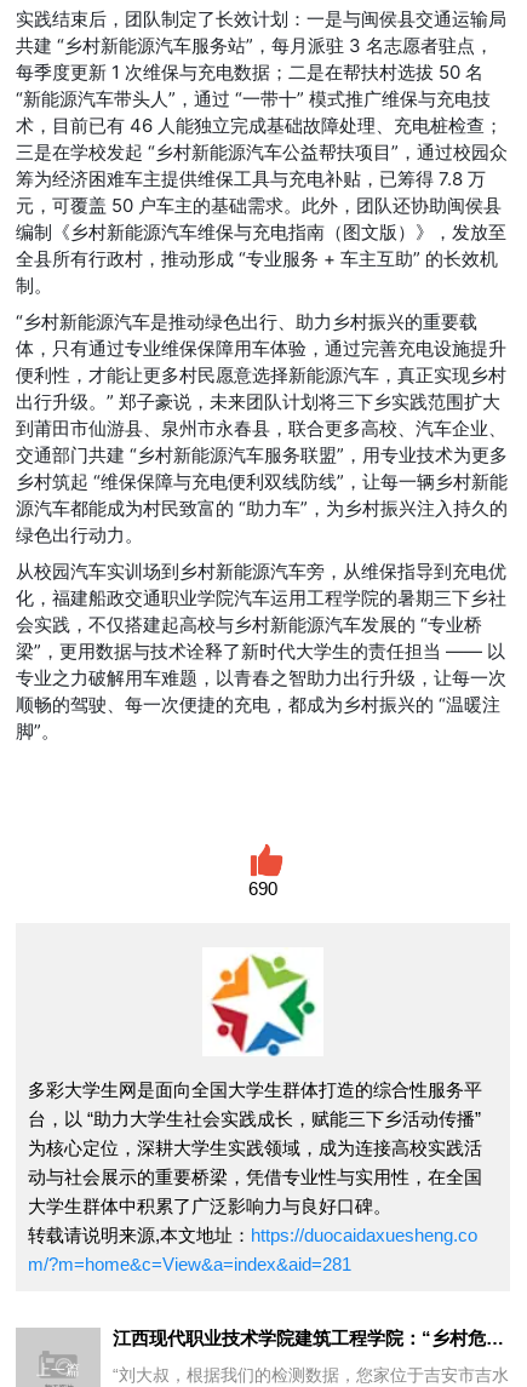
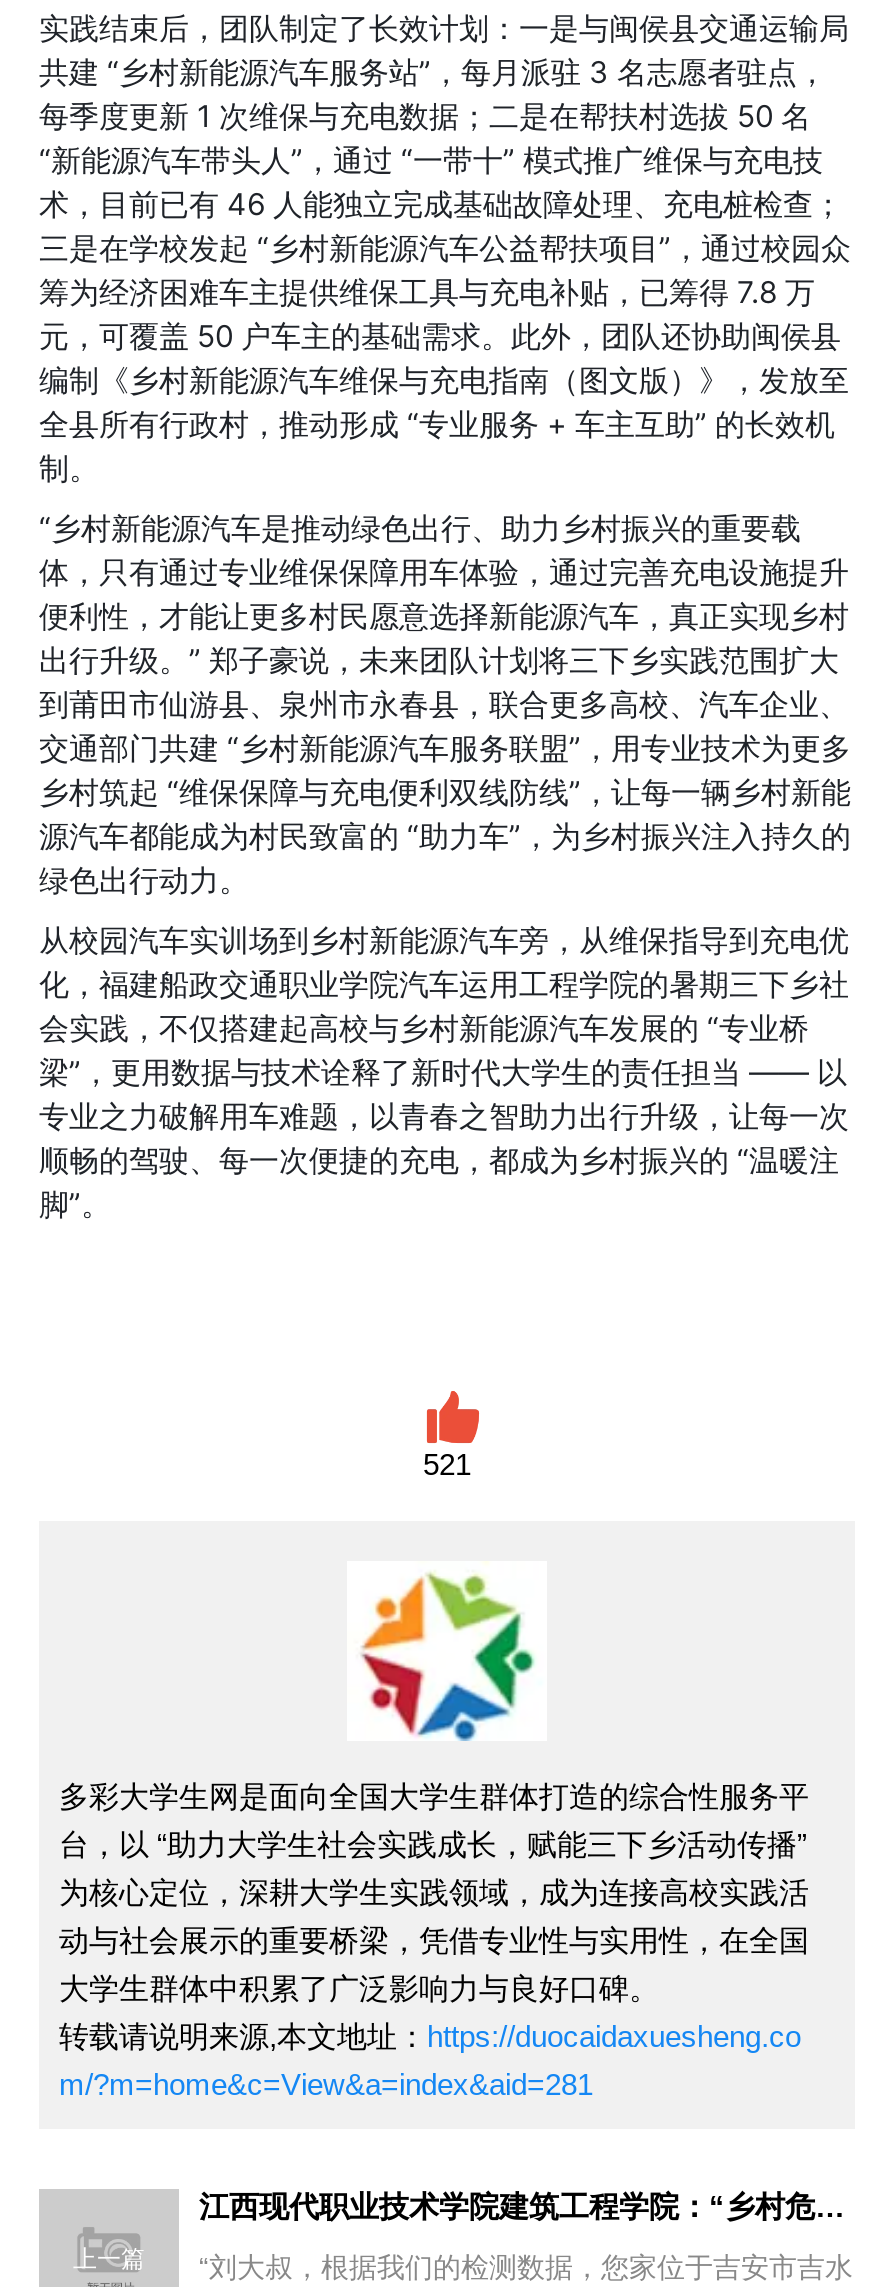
- 690
+ 521
